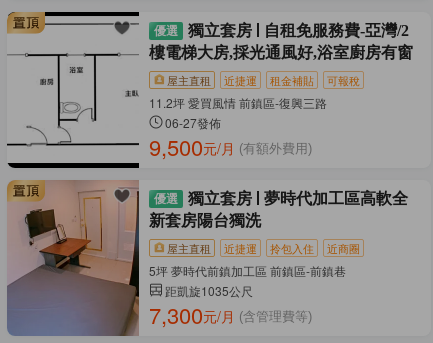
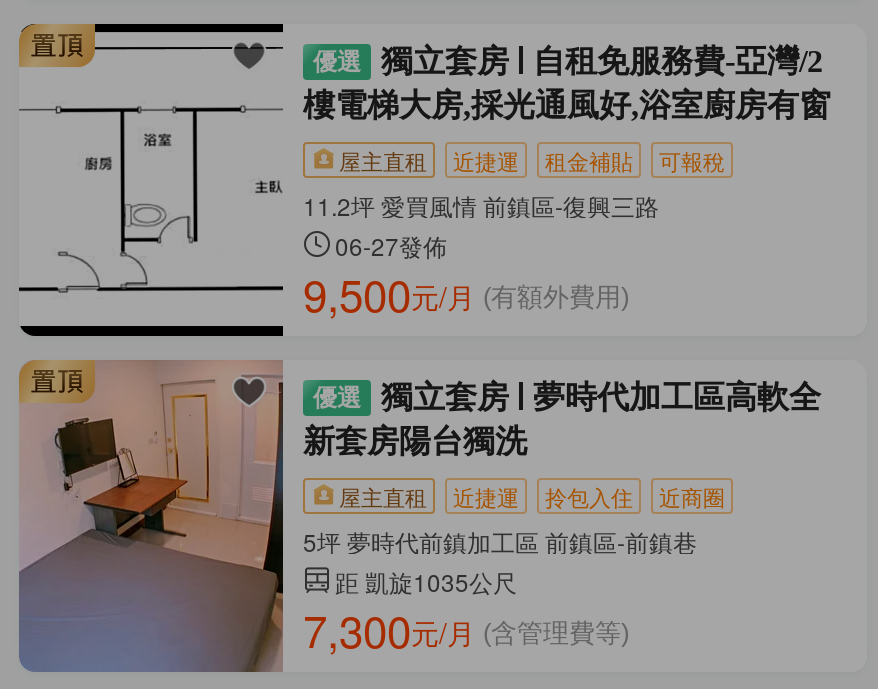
- 距凱旋1035公尺
+ 距 凱旋1035公尺
